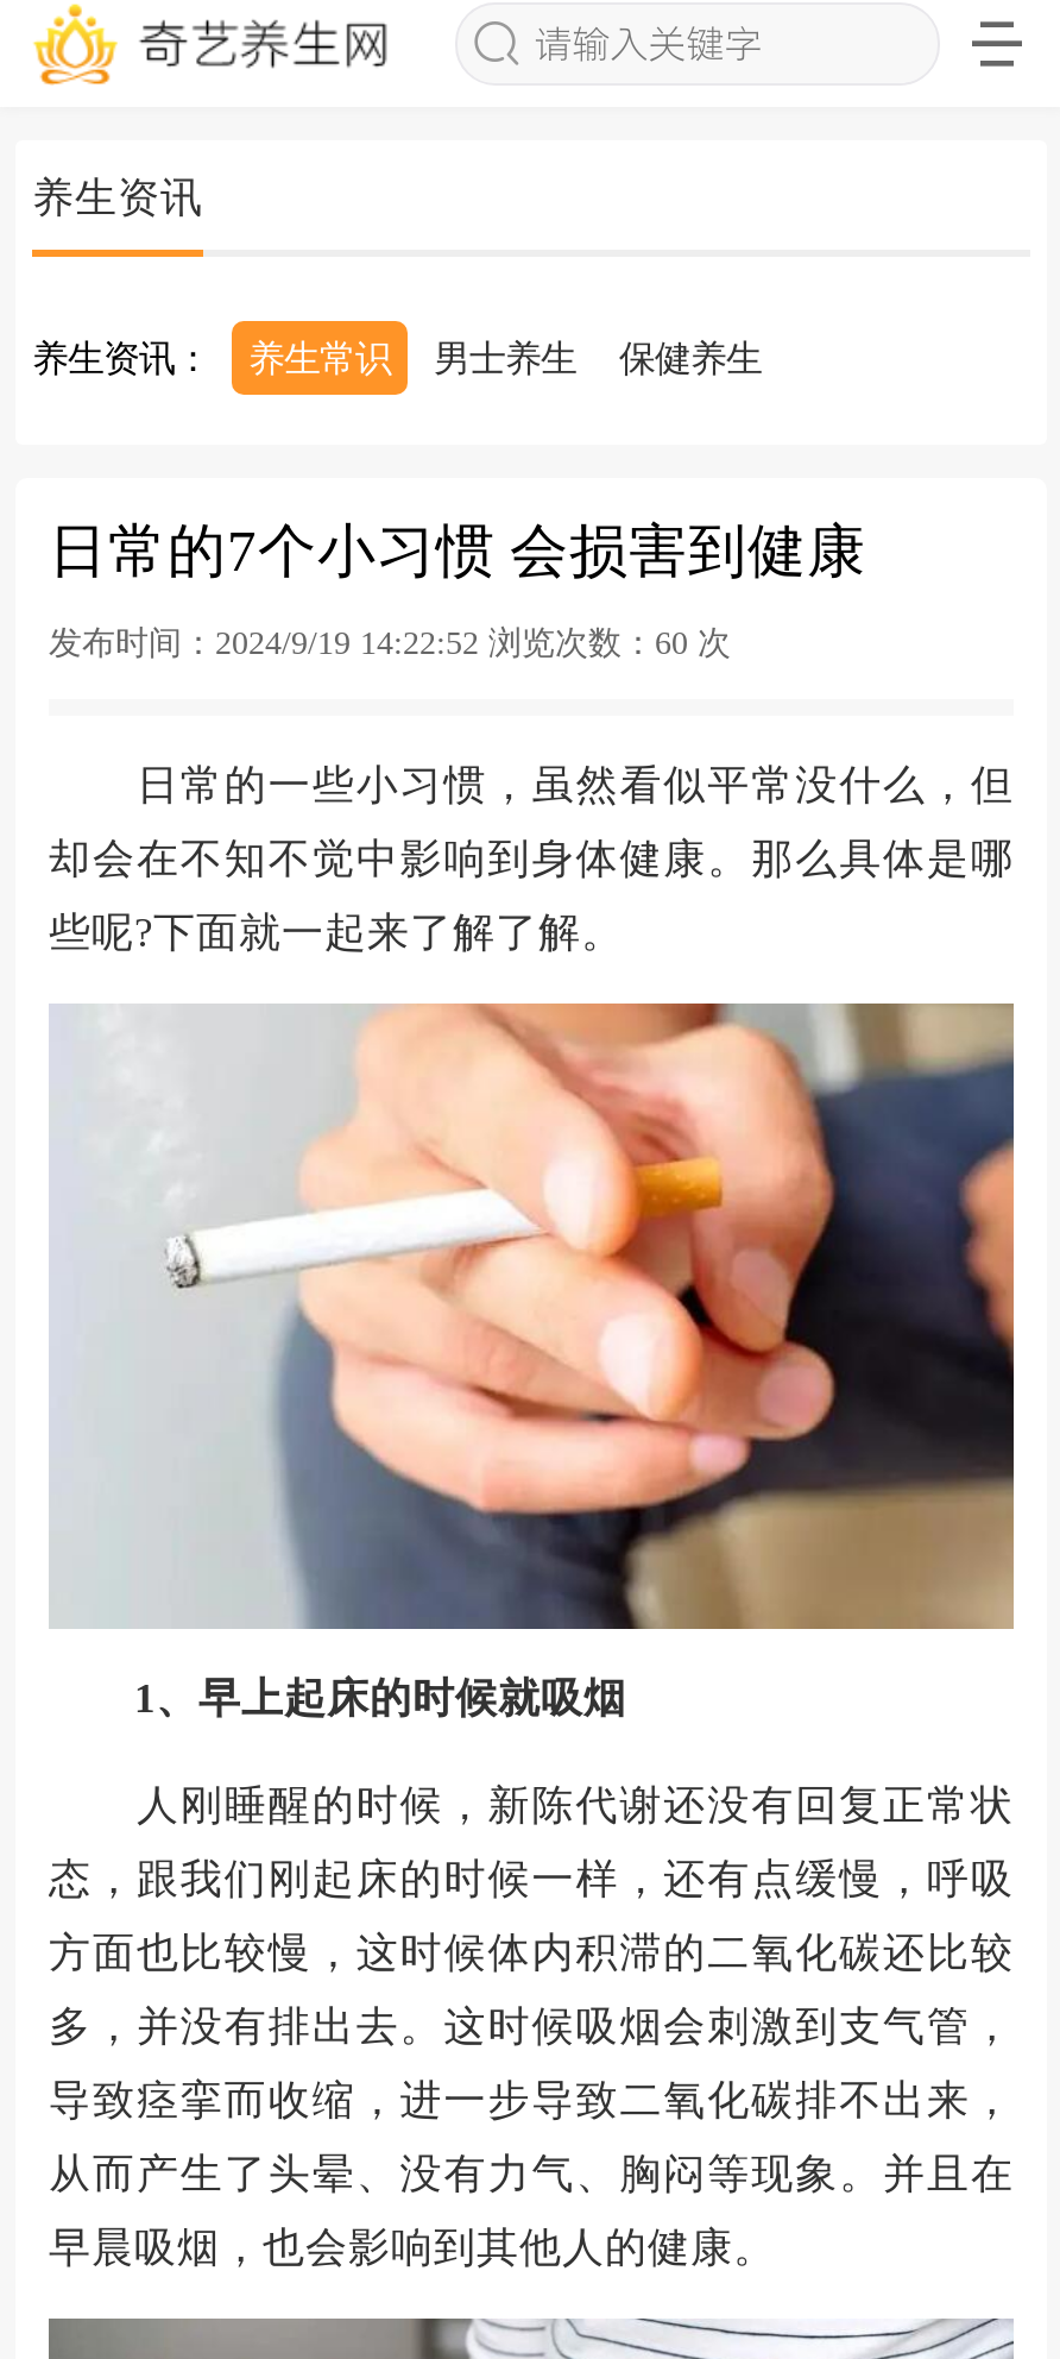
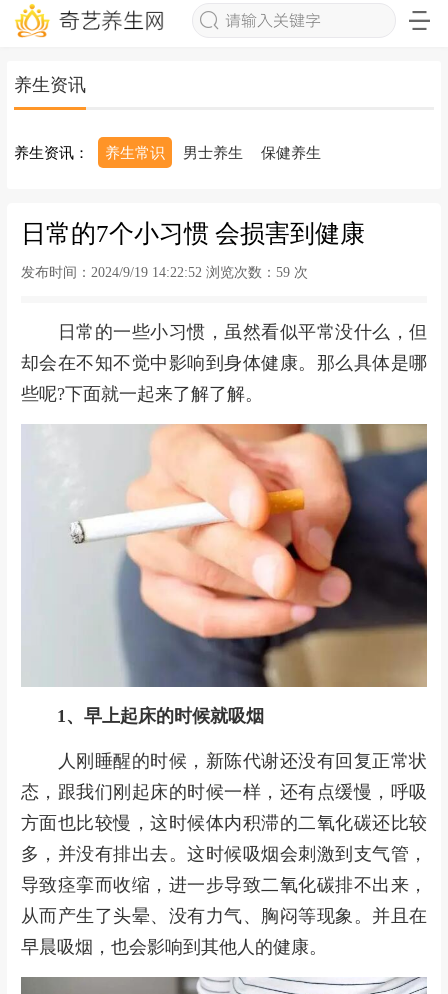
- 发布时间：2024/9/19 14:22:52 浏览次数：60 次
+ 发布时间：2024/9/19 14:22:52 浏览次数：59 次
